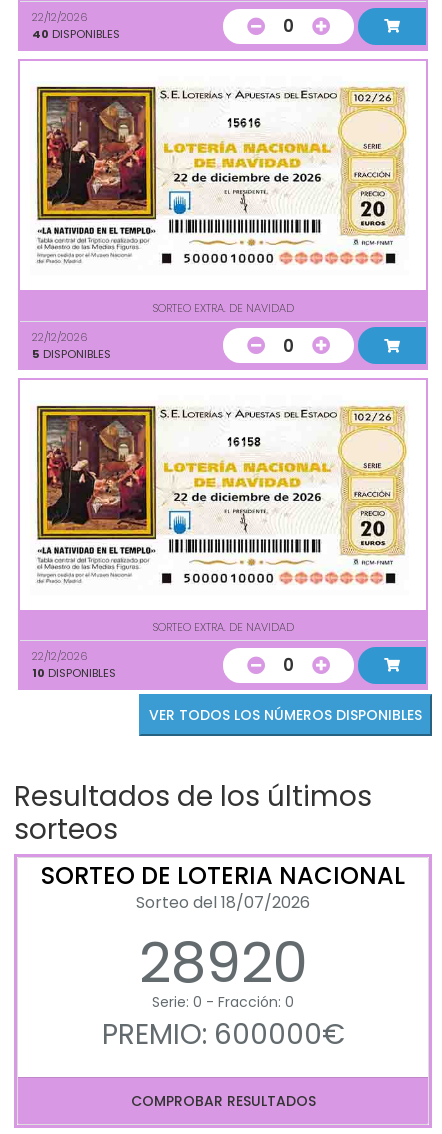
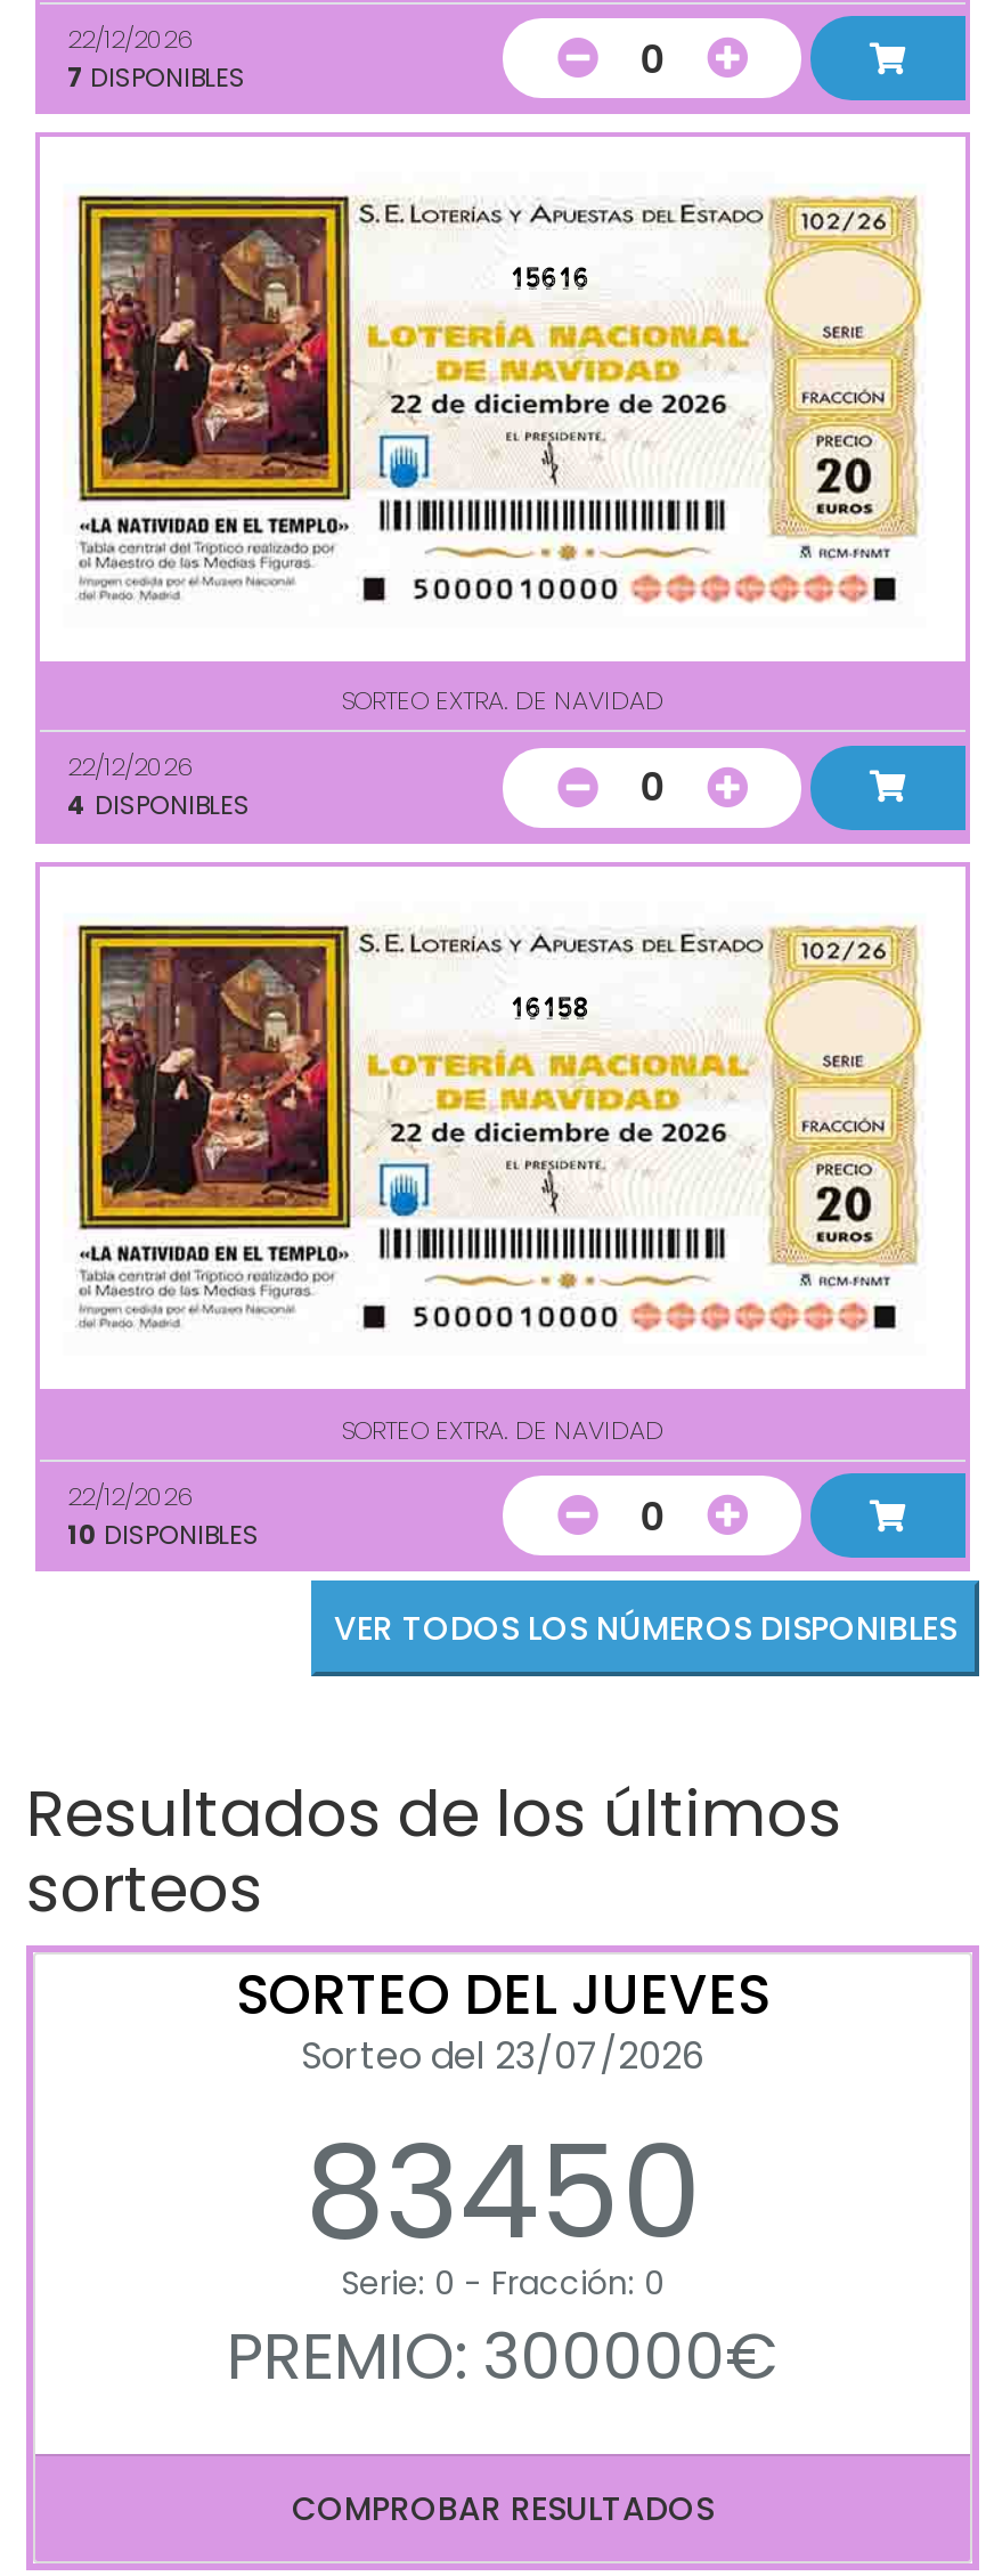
- 40 DISPONIBLES
+ 7 DISPONIBLES

- 5 DISPONIBLES
+ 4 DISPONIBLES

- SORTEO DE LOTERIA NACIONAL
- Sorteo del 18/07/2026
- 28920
+ SORTEO DEL JUEVES
+ Sorteo del 23/07/2026
+ 83450

- PREMIO: 600000€
+ PREMIO: 300000€
